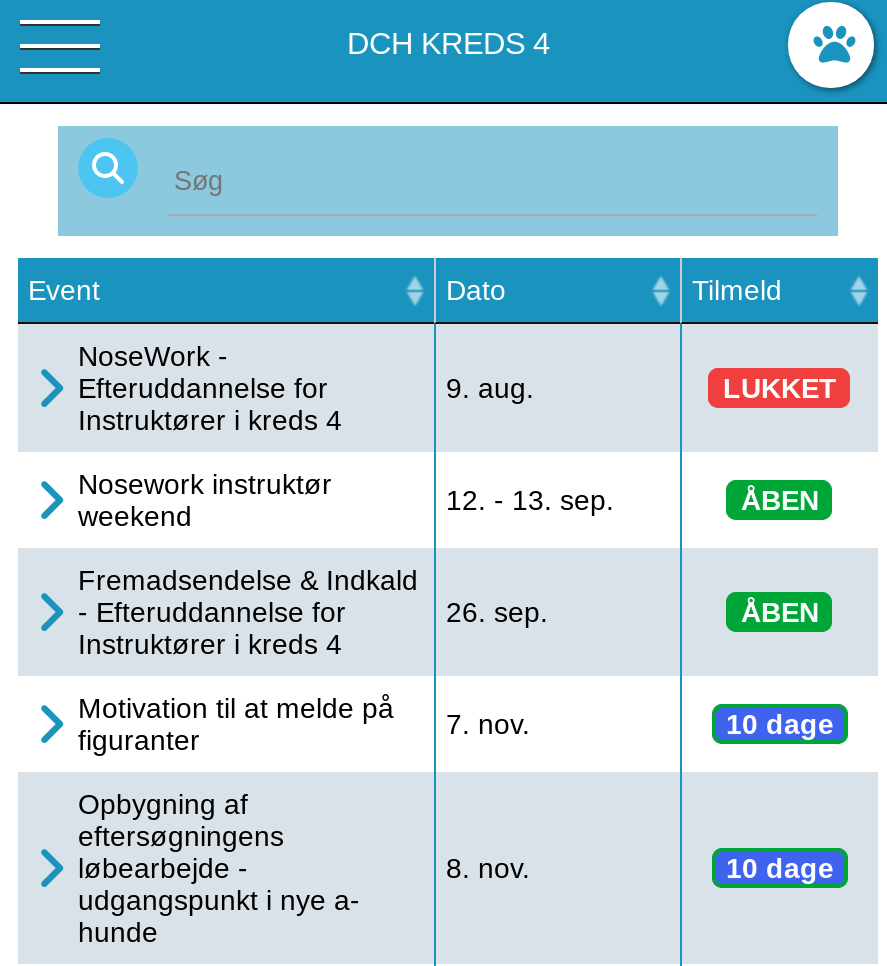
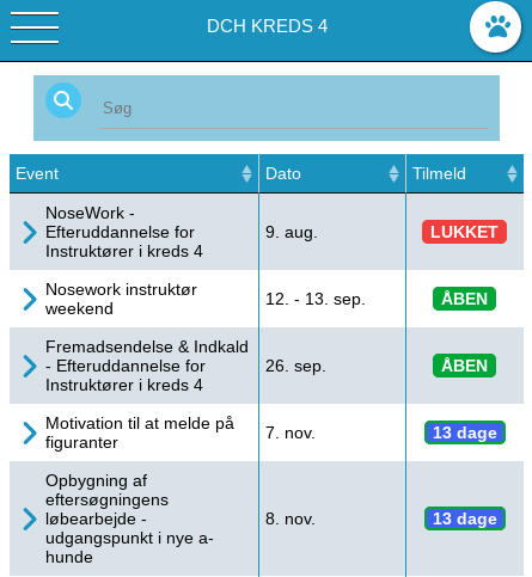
- 10 dage
+ 13 dage

- 10 dage
+ 13 dage
